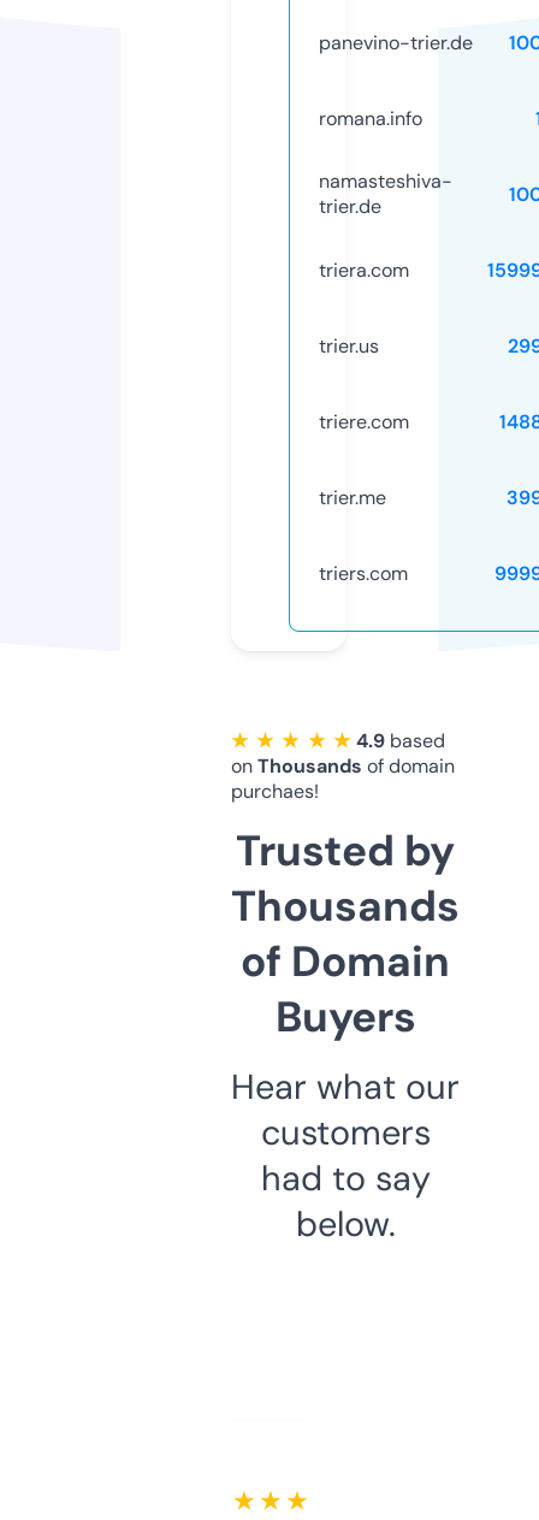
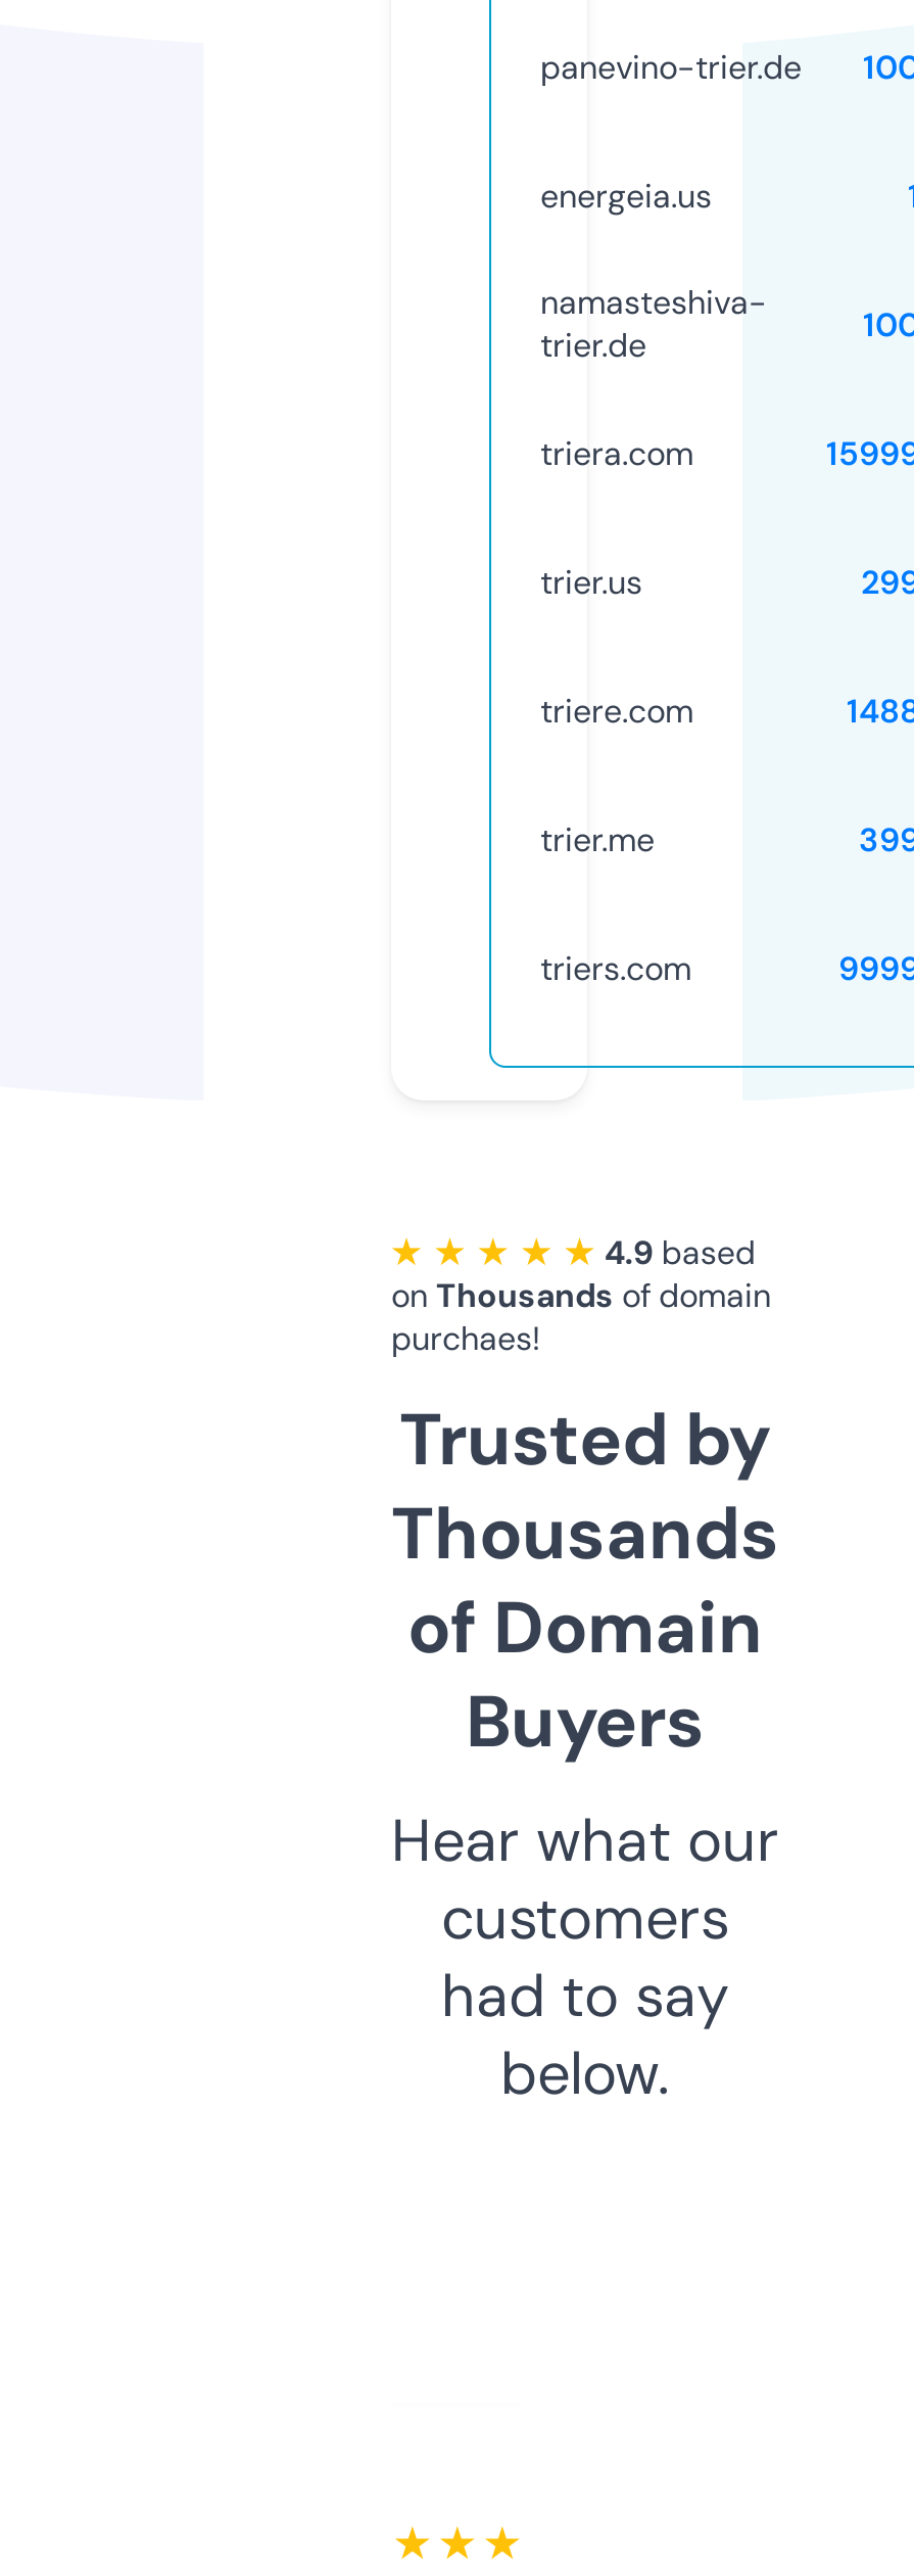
- romana.info
+ energeia.us
